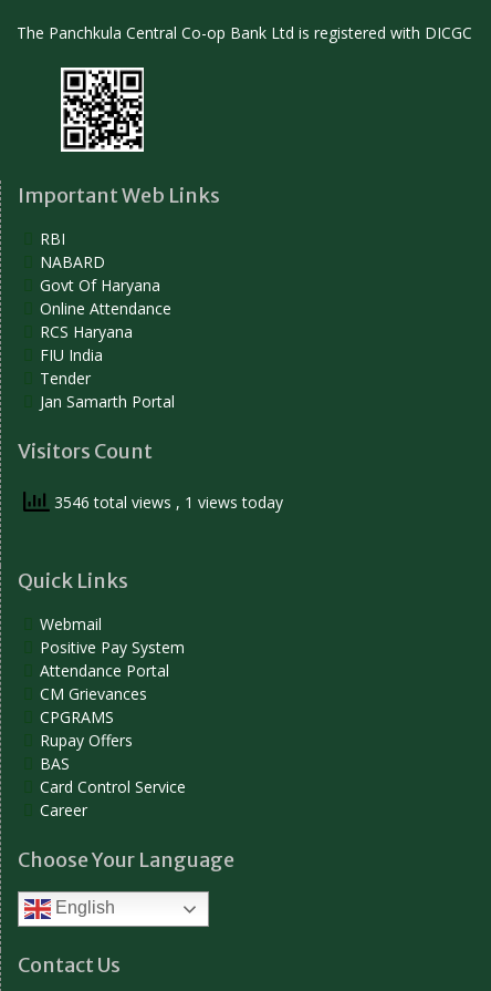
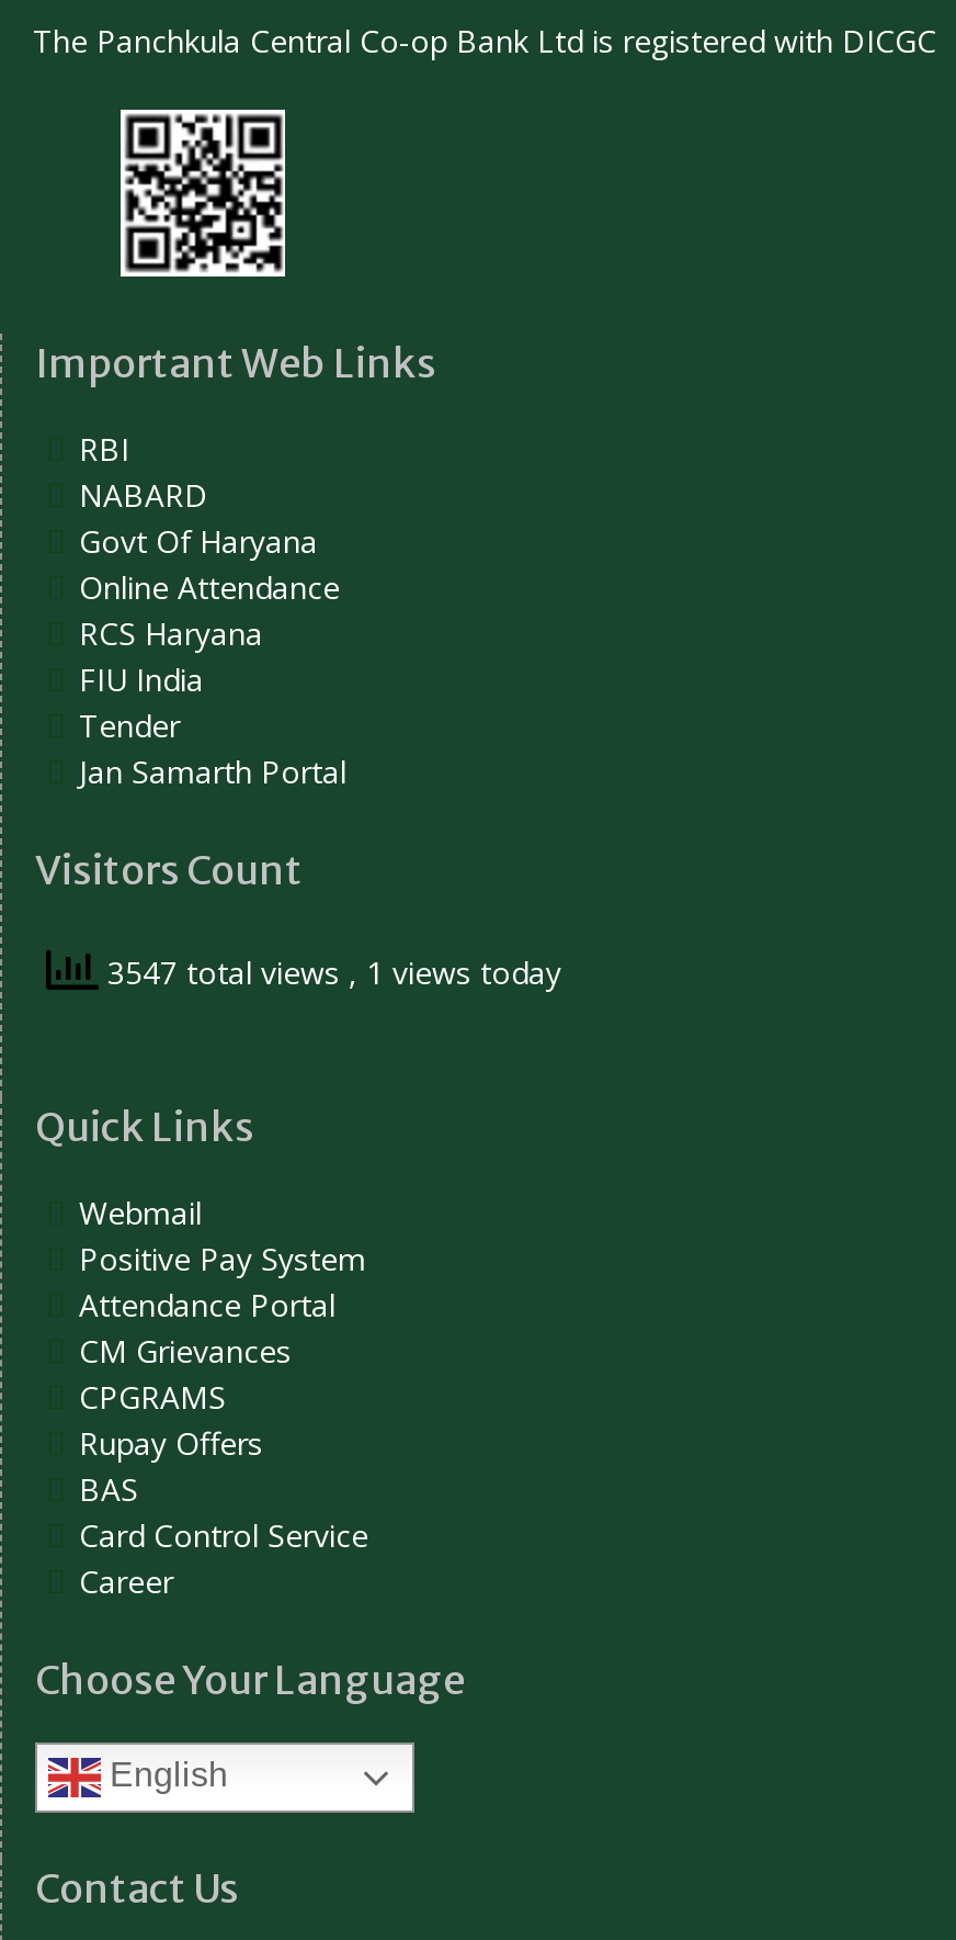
- 3546 total views, 1 views today
+ 3547 total views, 1 views today
